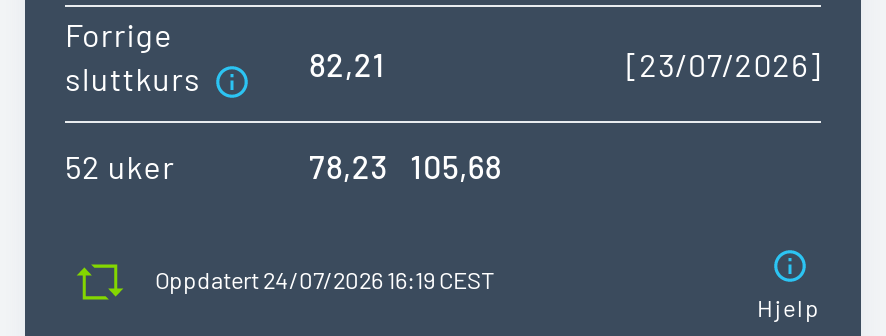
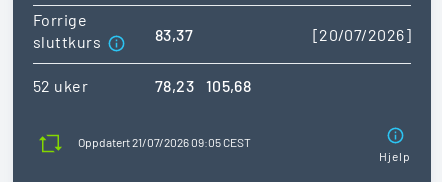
- 82,21
+ 83,37

- [23/07/2026]
+ [20/07/2026]

- Oppdatert 24/07/2026 16:19 CEST
+ Oppdatert 21/07/2026 09:05 CEST
